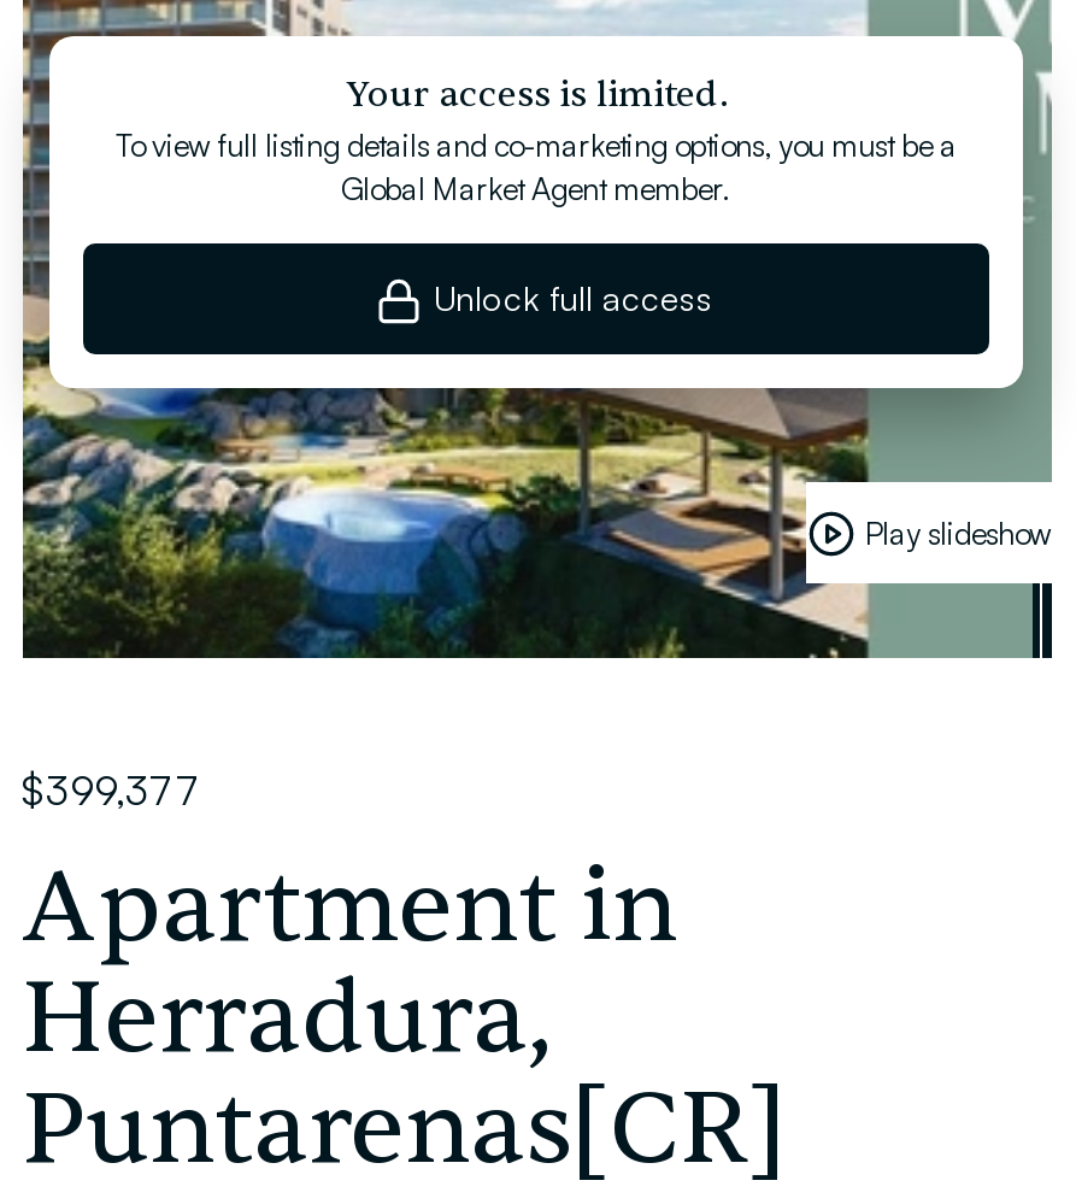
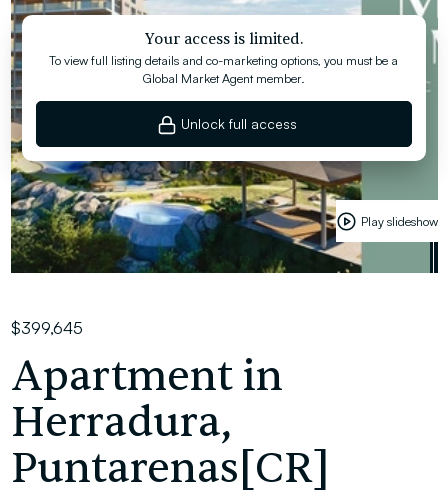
- $399,377
+ $399,645
